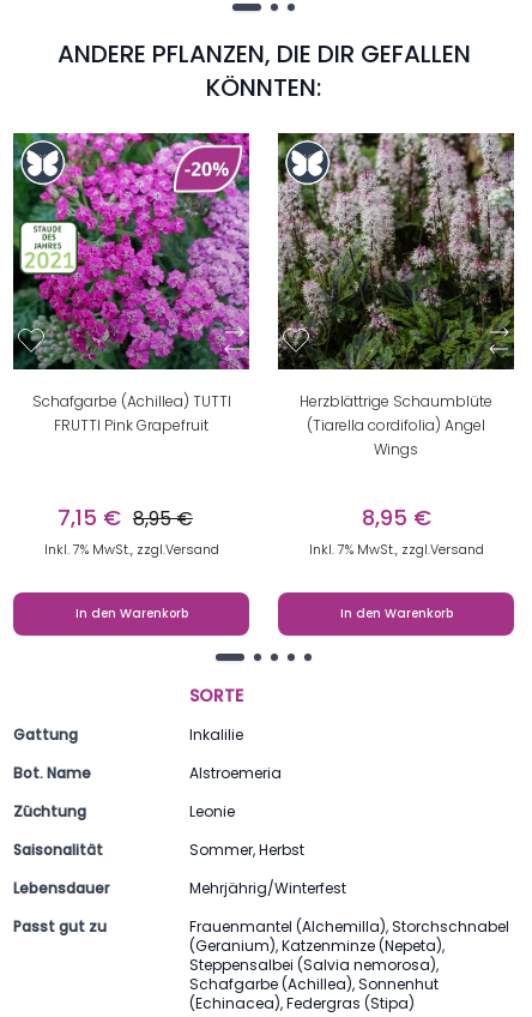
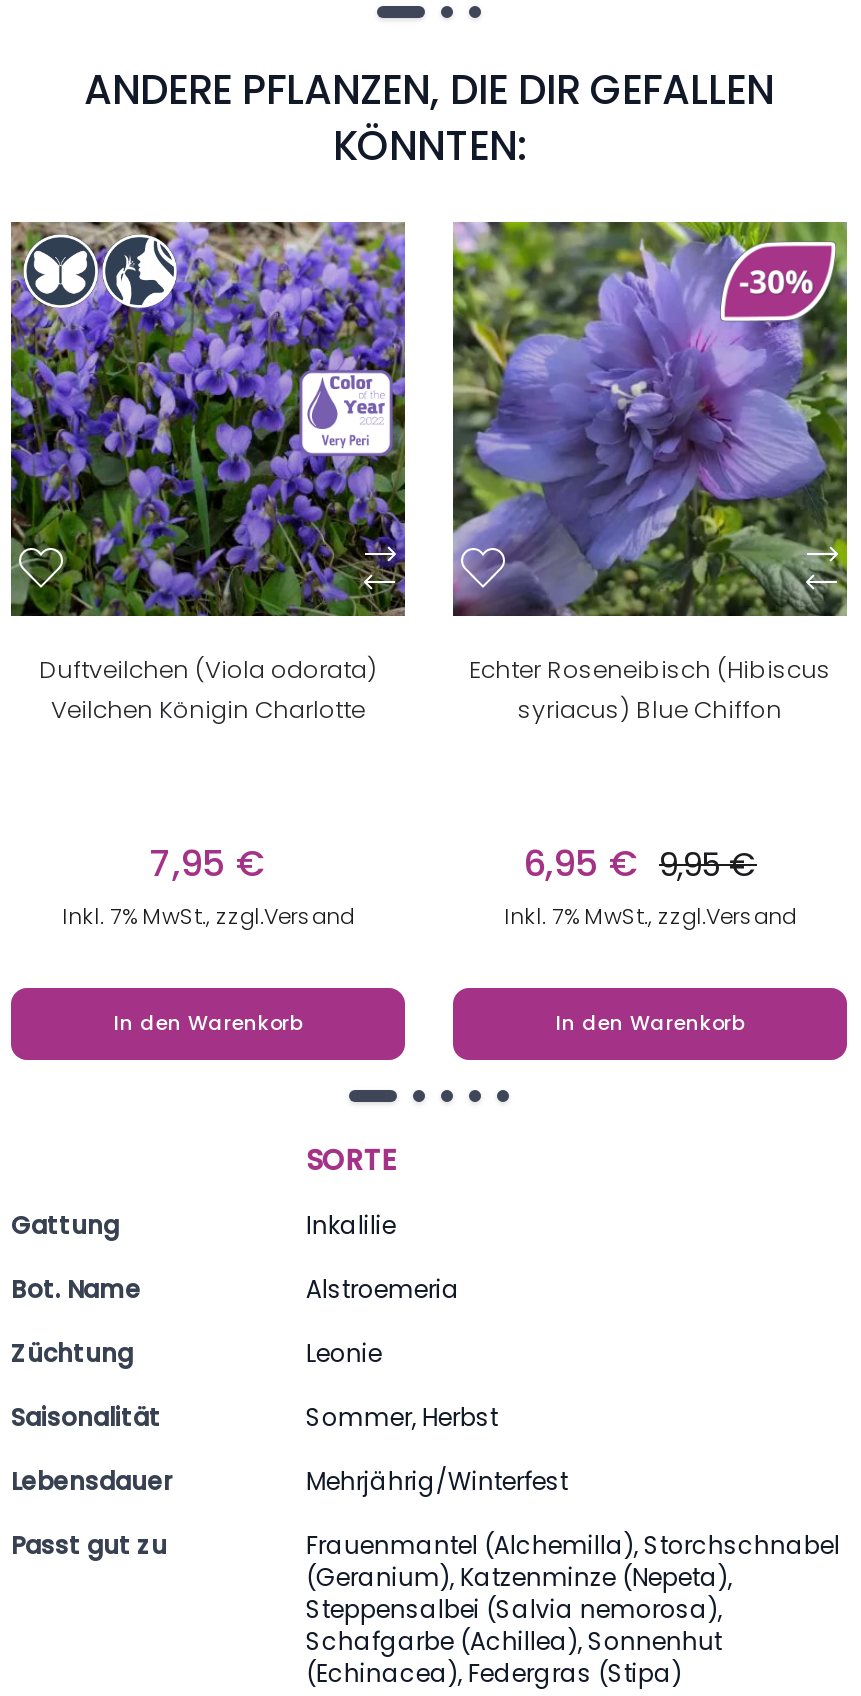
- [image]
- Schafgarbe (Achillea) TUTTI
- FRUTTI Pink Grapefruit
+ [image]
+ Duftveilchen (Viola odorata)
+ Veilchen Königin Charlotte

- [image]
- Herzblättrige Schaumblüte
- (Tiarella cordifolia) Angel
- Wings
+ [image]
+ Echter Roseneibisch (Hibiscus
+ syriacus) Blue Chiffon

- 8,95 €
- 7,15 €
+ 7,95 €

- 8,95 €
+ 9,95 €
+ 6,95 €
